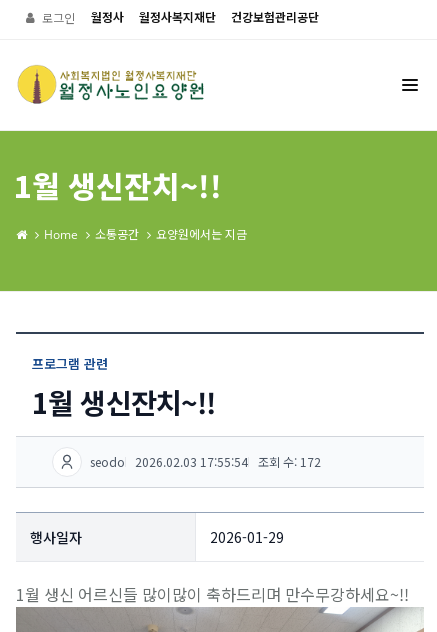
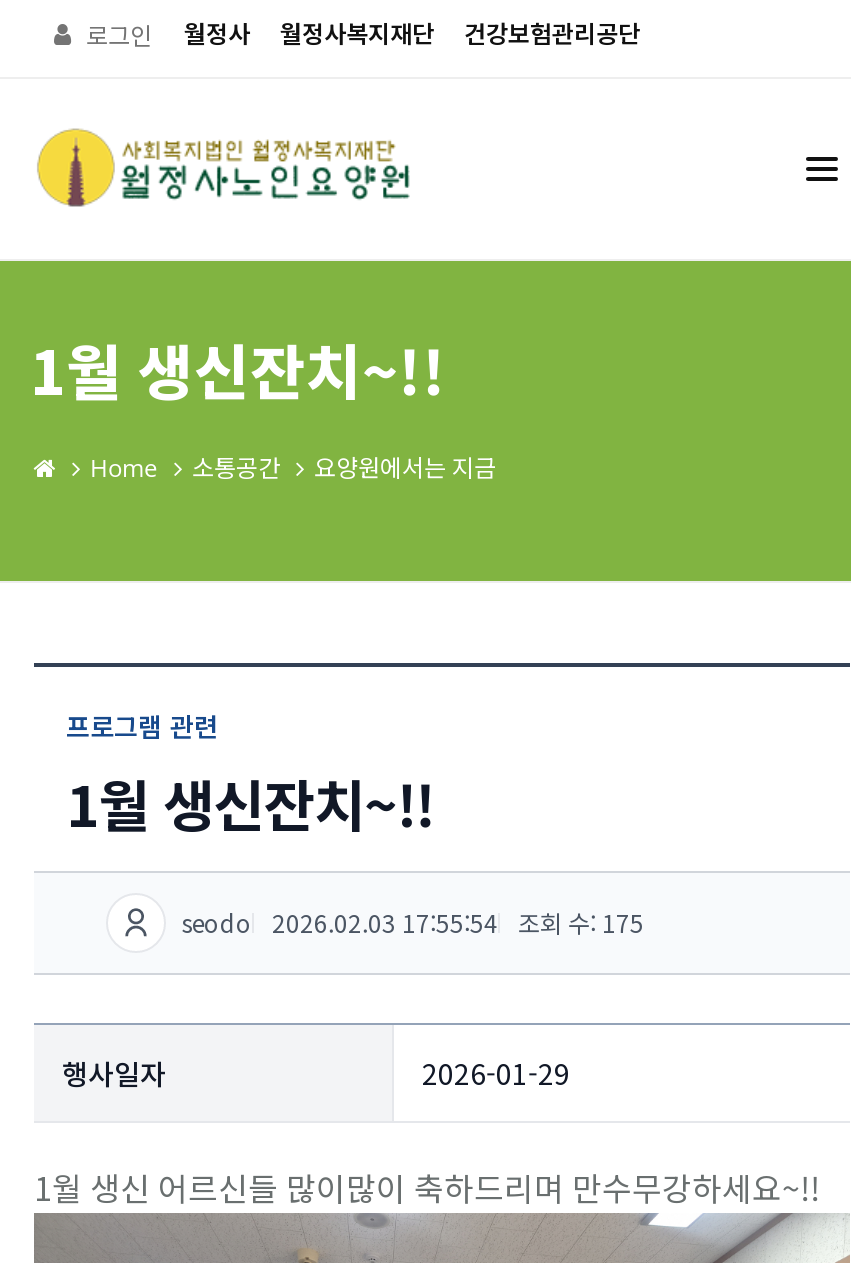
- seodo 2026.02.03 17:55:54 조회 수: 172
+ seodo 2026.02.03 17:55:54 조회 수: 175
